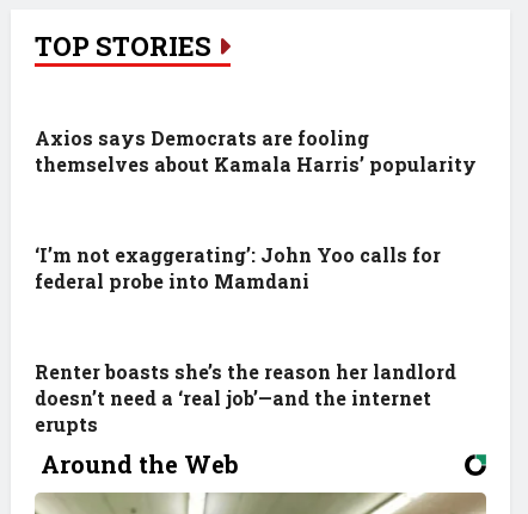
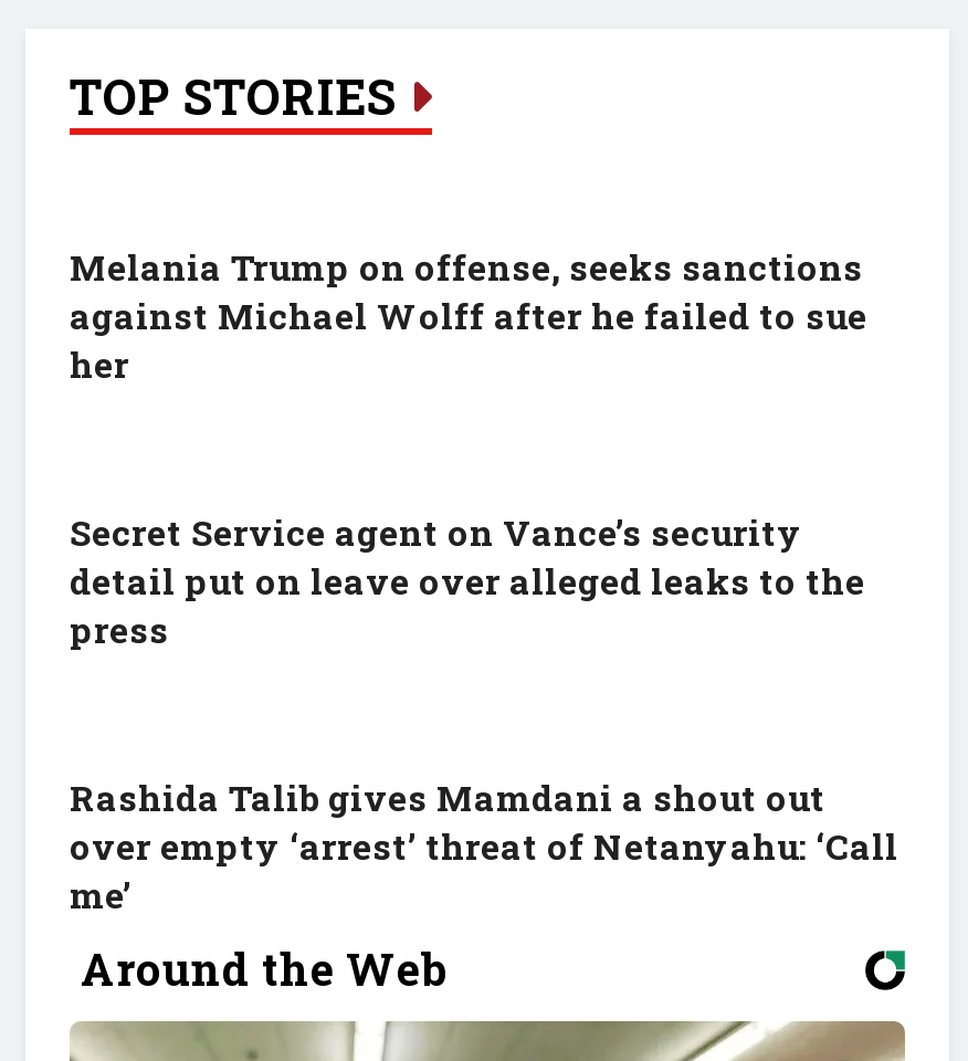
- Axios says Democrats are fooling
- themselves about Kamala Harris’ popularity
+ Melania Trump on offense, seeks sanctions
+ against Michael Wolff after he failed to sue
+ her

- ‘I’m not exaggerating’: John Yoo calls for
- federal probe into Mamdani
+ Secret Service agent on Vance’s security
+ detail put on leave over alleged leaks to the
+ press

- Renter boasts she’s the reason her landlord
- doesn’t need a ‘real job’—and the internet
- erupts
+ Rashida Talib gives Mamdani a shout out
+ over empty ‘arrest’ threat of Netanyahu: ‘Call
+ me’
